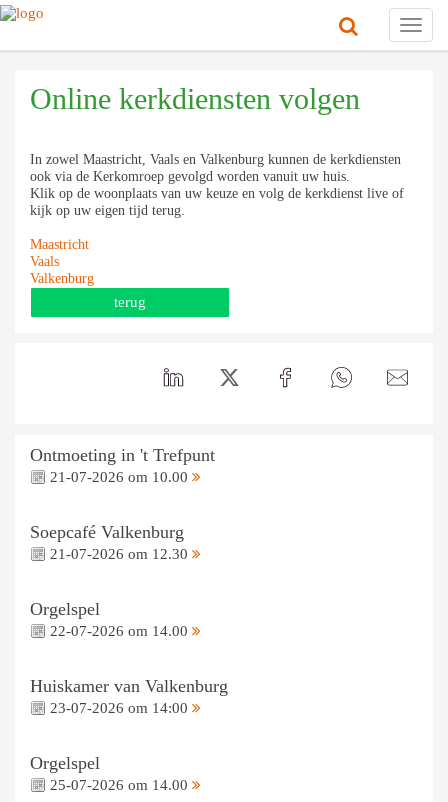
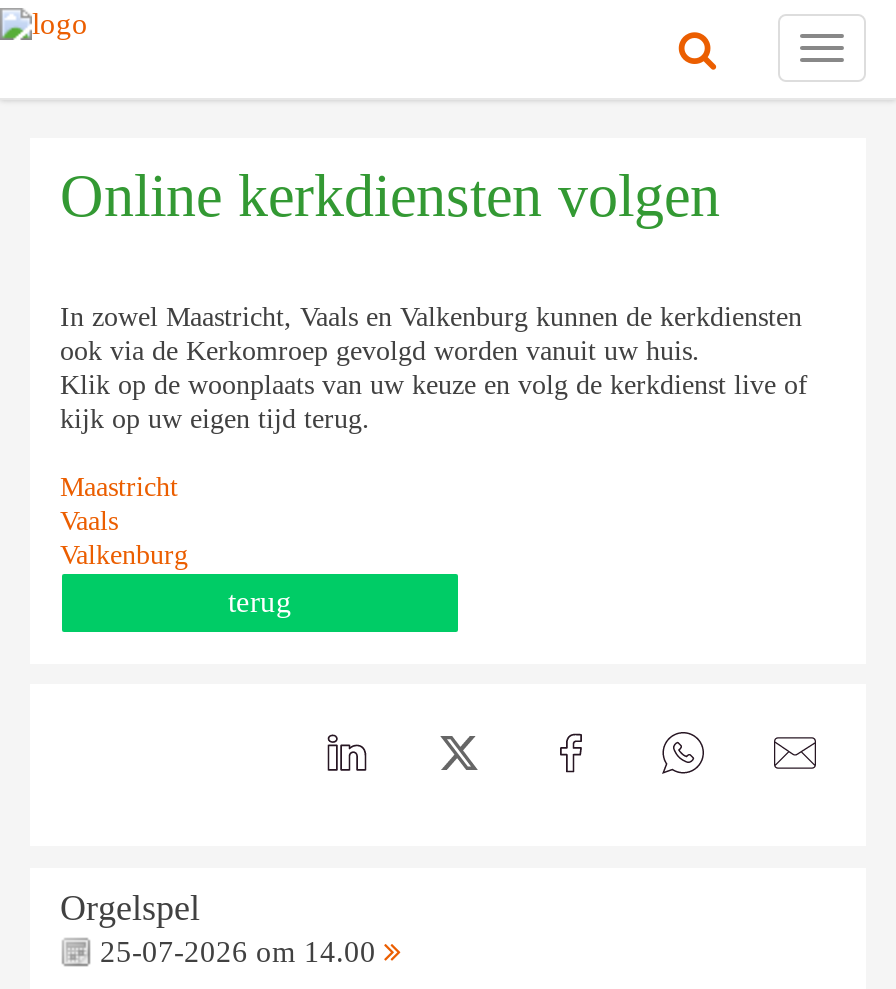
- Ontmoeting in 't Trefpunt
- 21-07-2026 om 10.00
- Soepcafé Valkenburg
- 21-07-2026 om 12.30
- Orgelspel
- 22-07-2026 om 14.00
- Huiskamer van Valkenburg
- 23-07-2026 om 14:00
